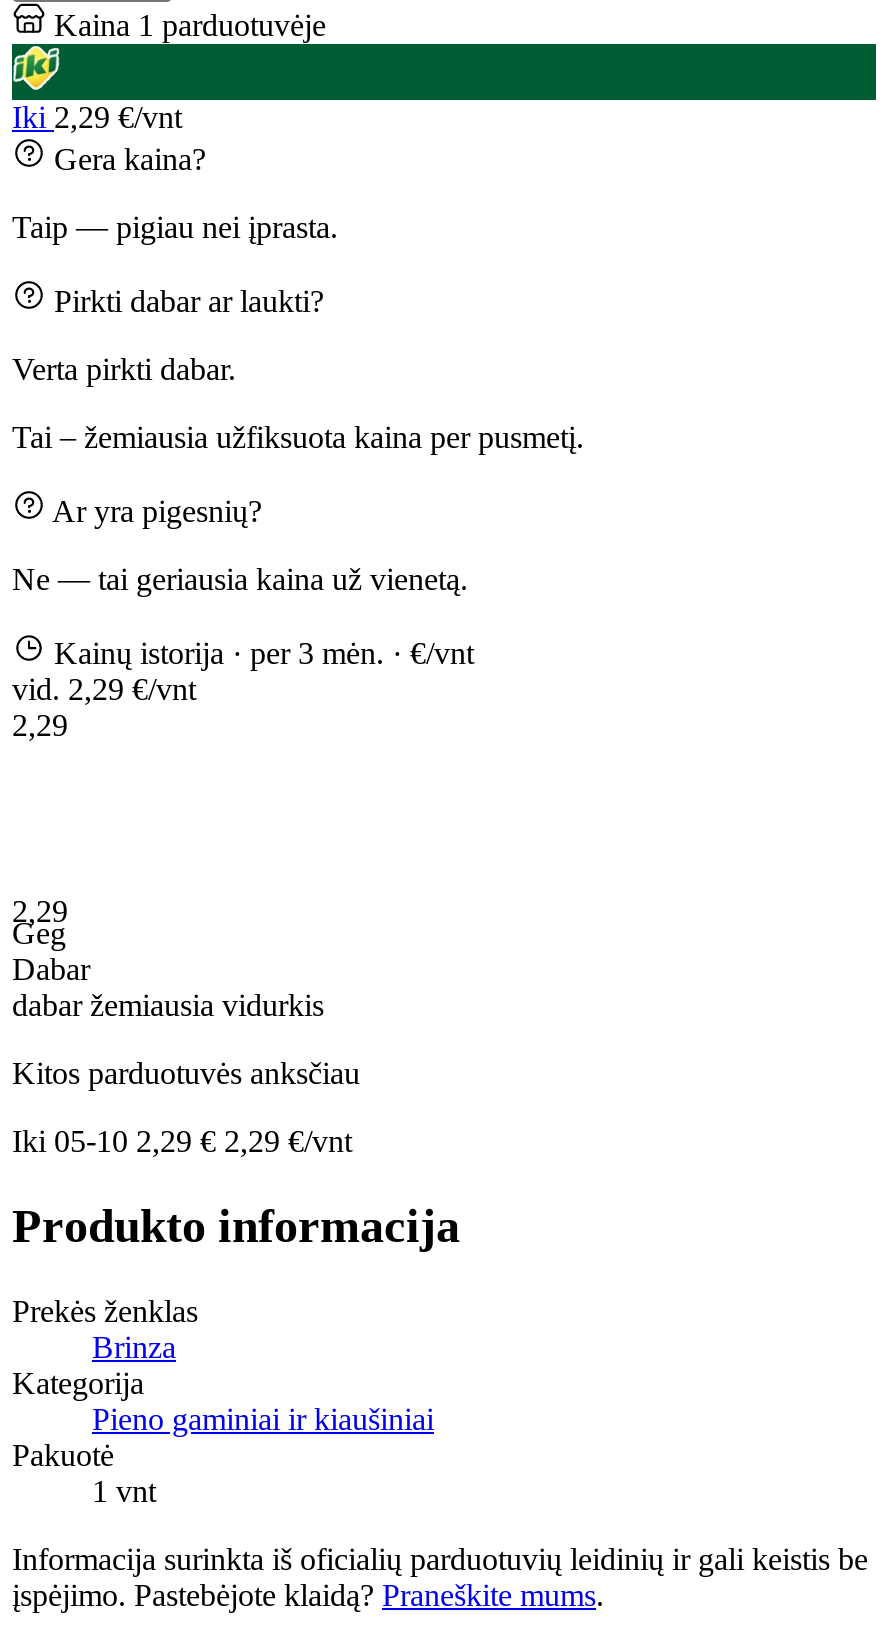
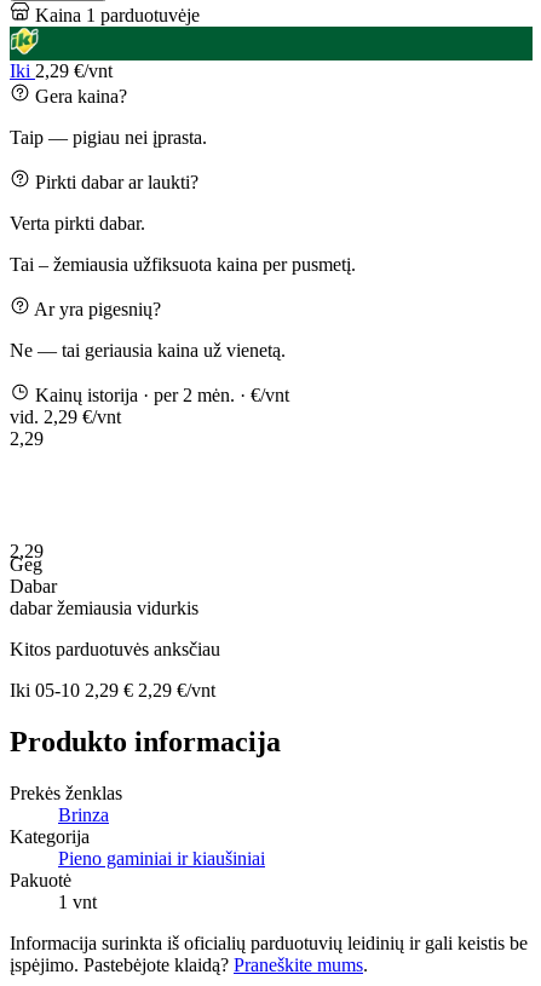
- Kainų istorija · per 3 mėn. · €/vnt
+ Kainų istorija · per 2 mėn. · €/vnt
